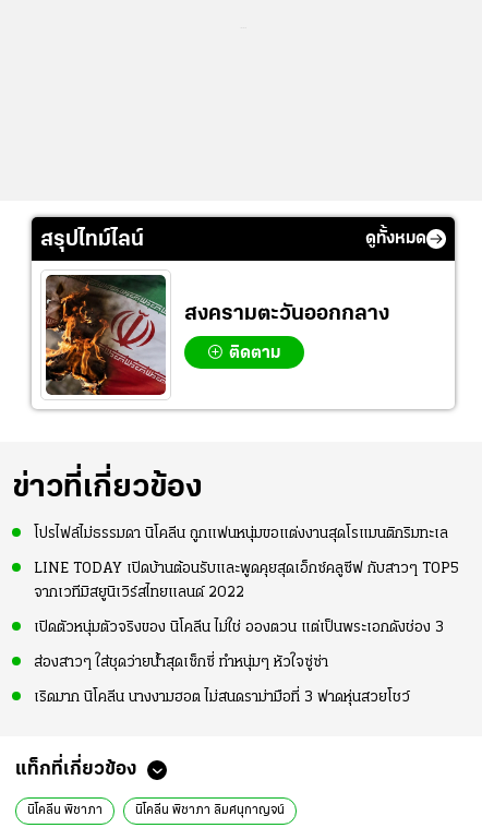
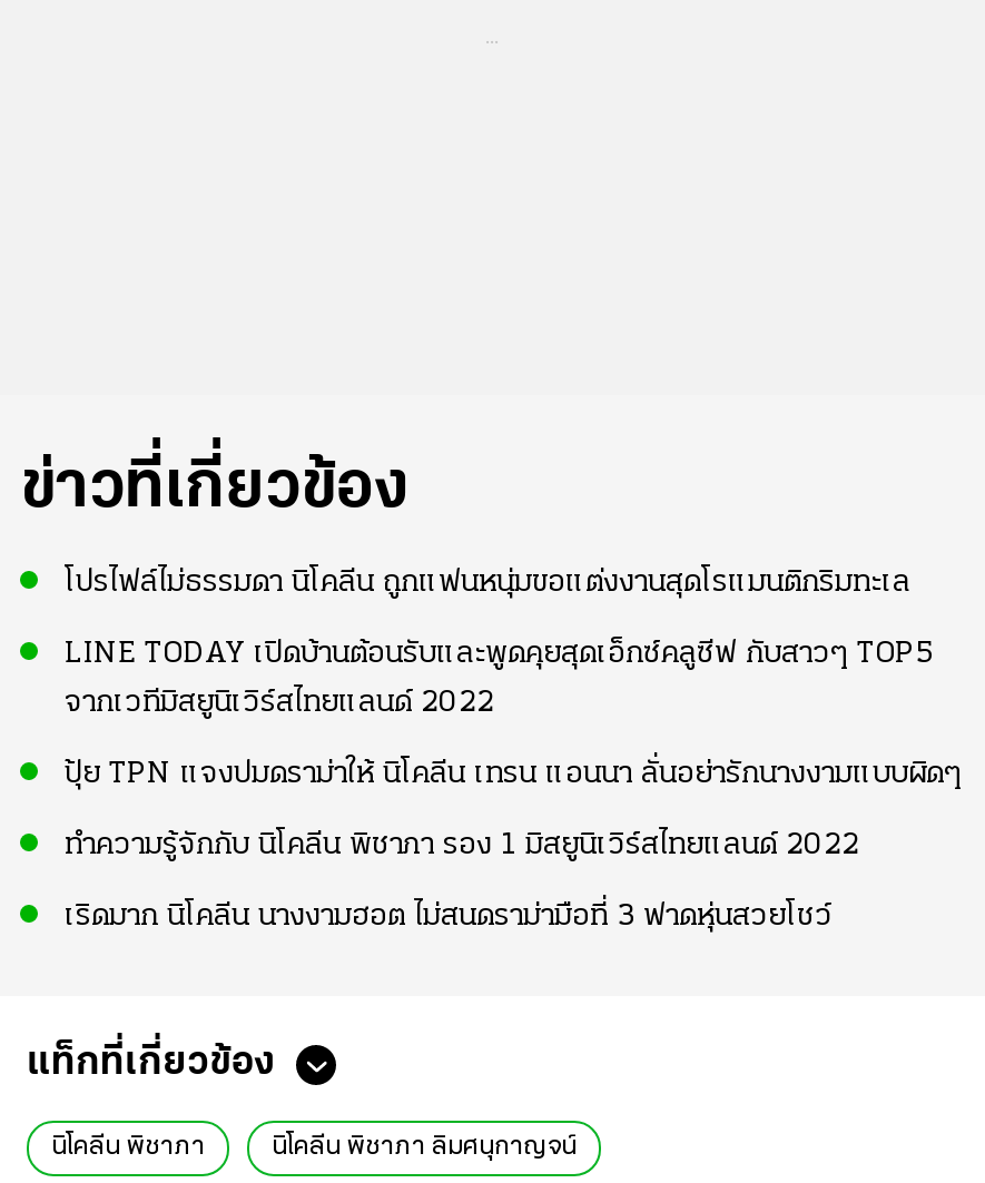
- สรุปไทม์ไลน์
- ดูทั้งหมด

- [image]
- สงครามตะวันออกกลาง
- ติดตาม

- เปิดตัวหนุ่มตัวจริงของ นิโคลีน ไม่ใช่ อองตวน แต่เป็นพระเอกดังช่อง 3
+ ปุ้ย TPN แจงปมดราม่าให้ นิโคลีน เทรน แอนนา ลั่นอย่ารักนางงามแบบผิดๆ

- ส่องสาวๆ ใส่ชุดว่ายน้ำสุดเซ็กซี่ ทำหนุ่มๆ หัวใจซู่ซ่า
+ ทำความรู้จักกับ นิโคลีน พิชาภา รอง 1 มิสยูนิเวิร์สไทยแลนด์ 2022
